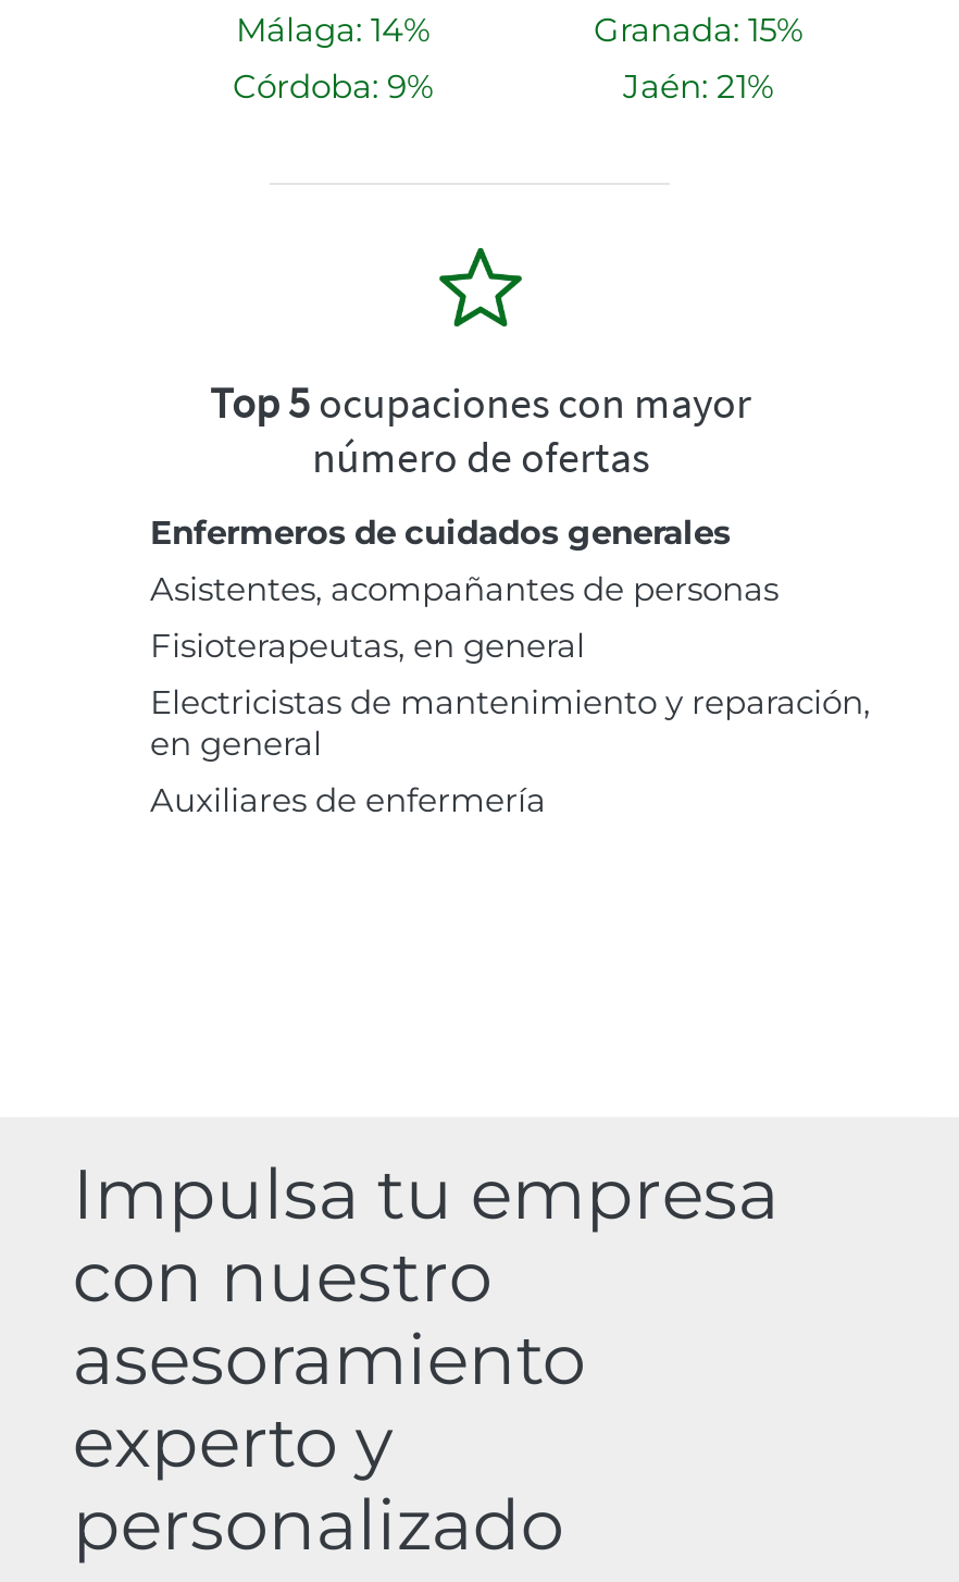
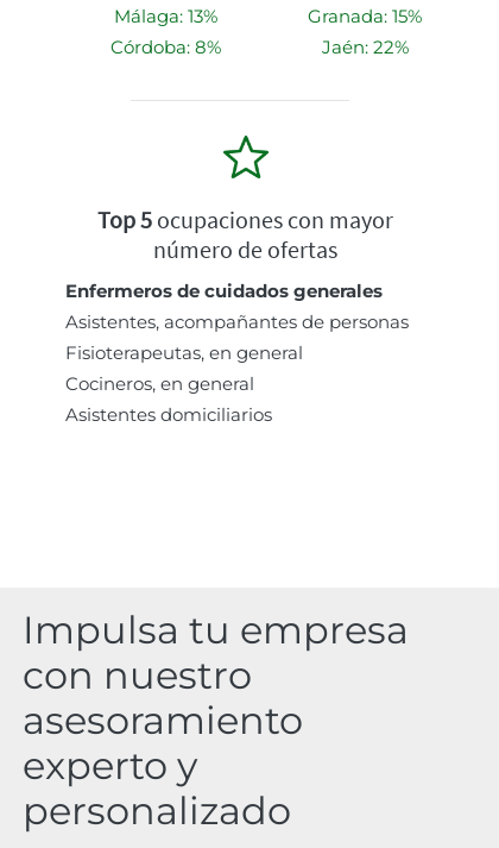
- Málaga: 14%
+ Málaga: 13%

- Córdoba: 9%
+ Córdoba: 8%

- Jaén: 21%
+ Jaén: 22%

- Electricistas de mantenimiento y reparación,
- en general
- Auxiliares de enfermería
+ Cocineros, en general
+ Asistentes domiciliarios
